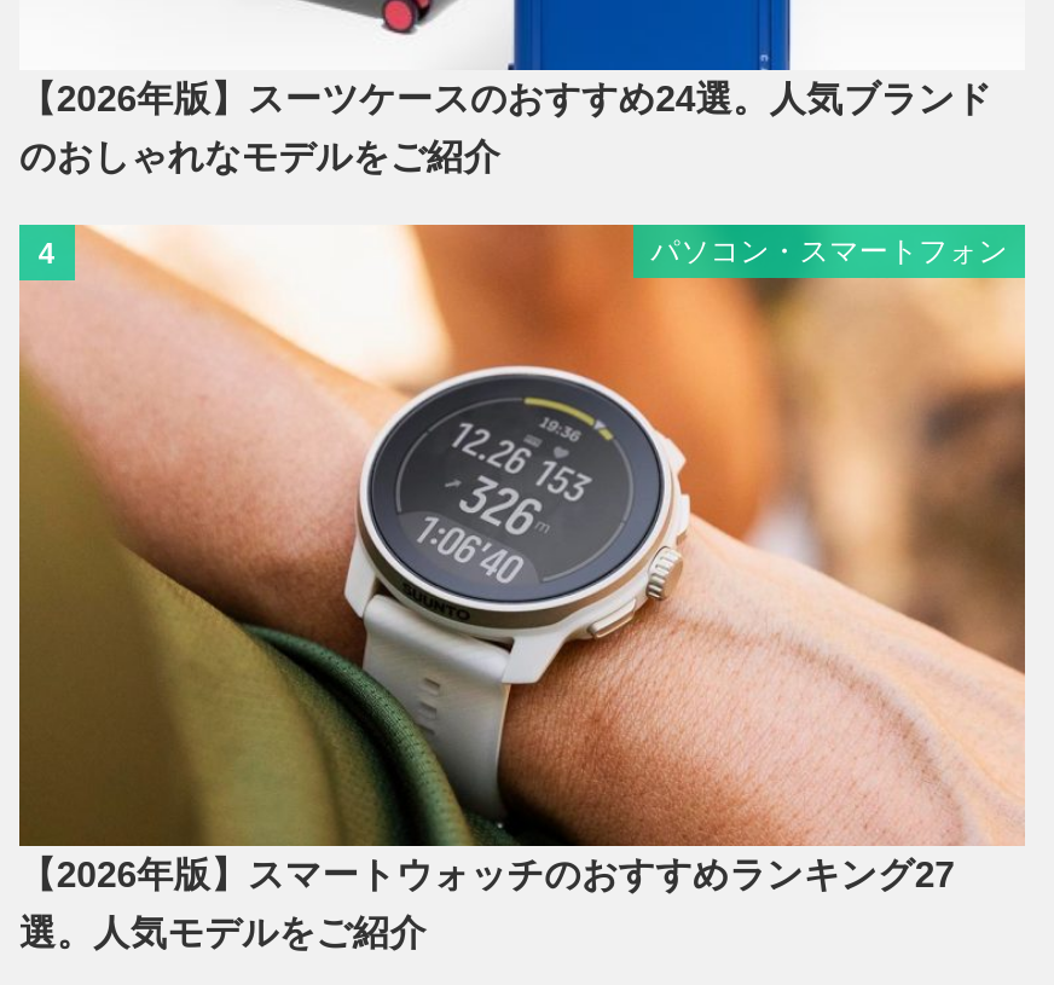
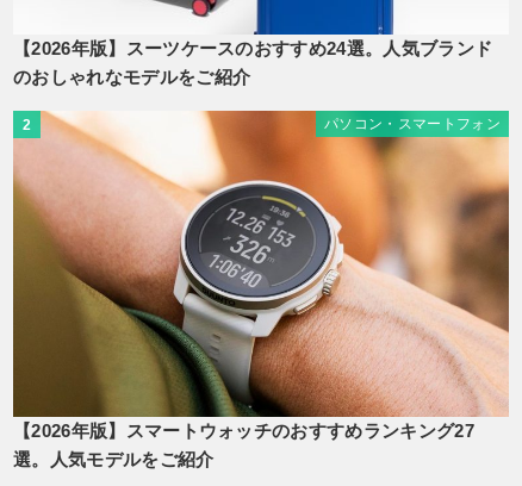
- 4
+ 2
